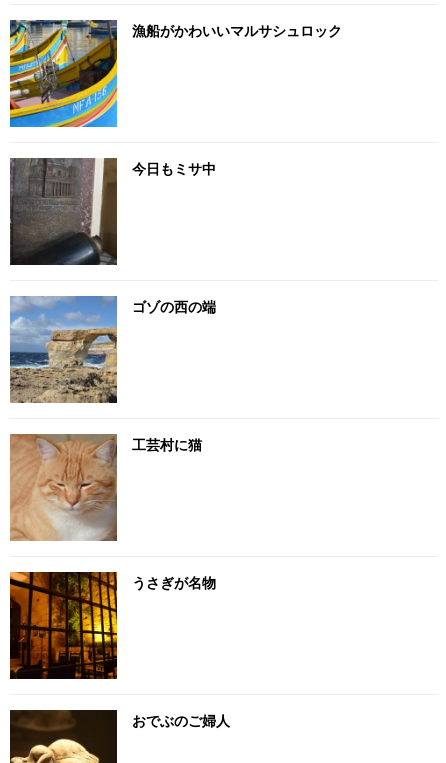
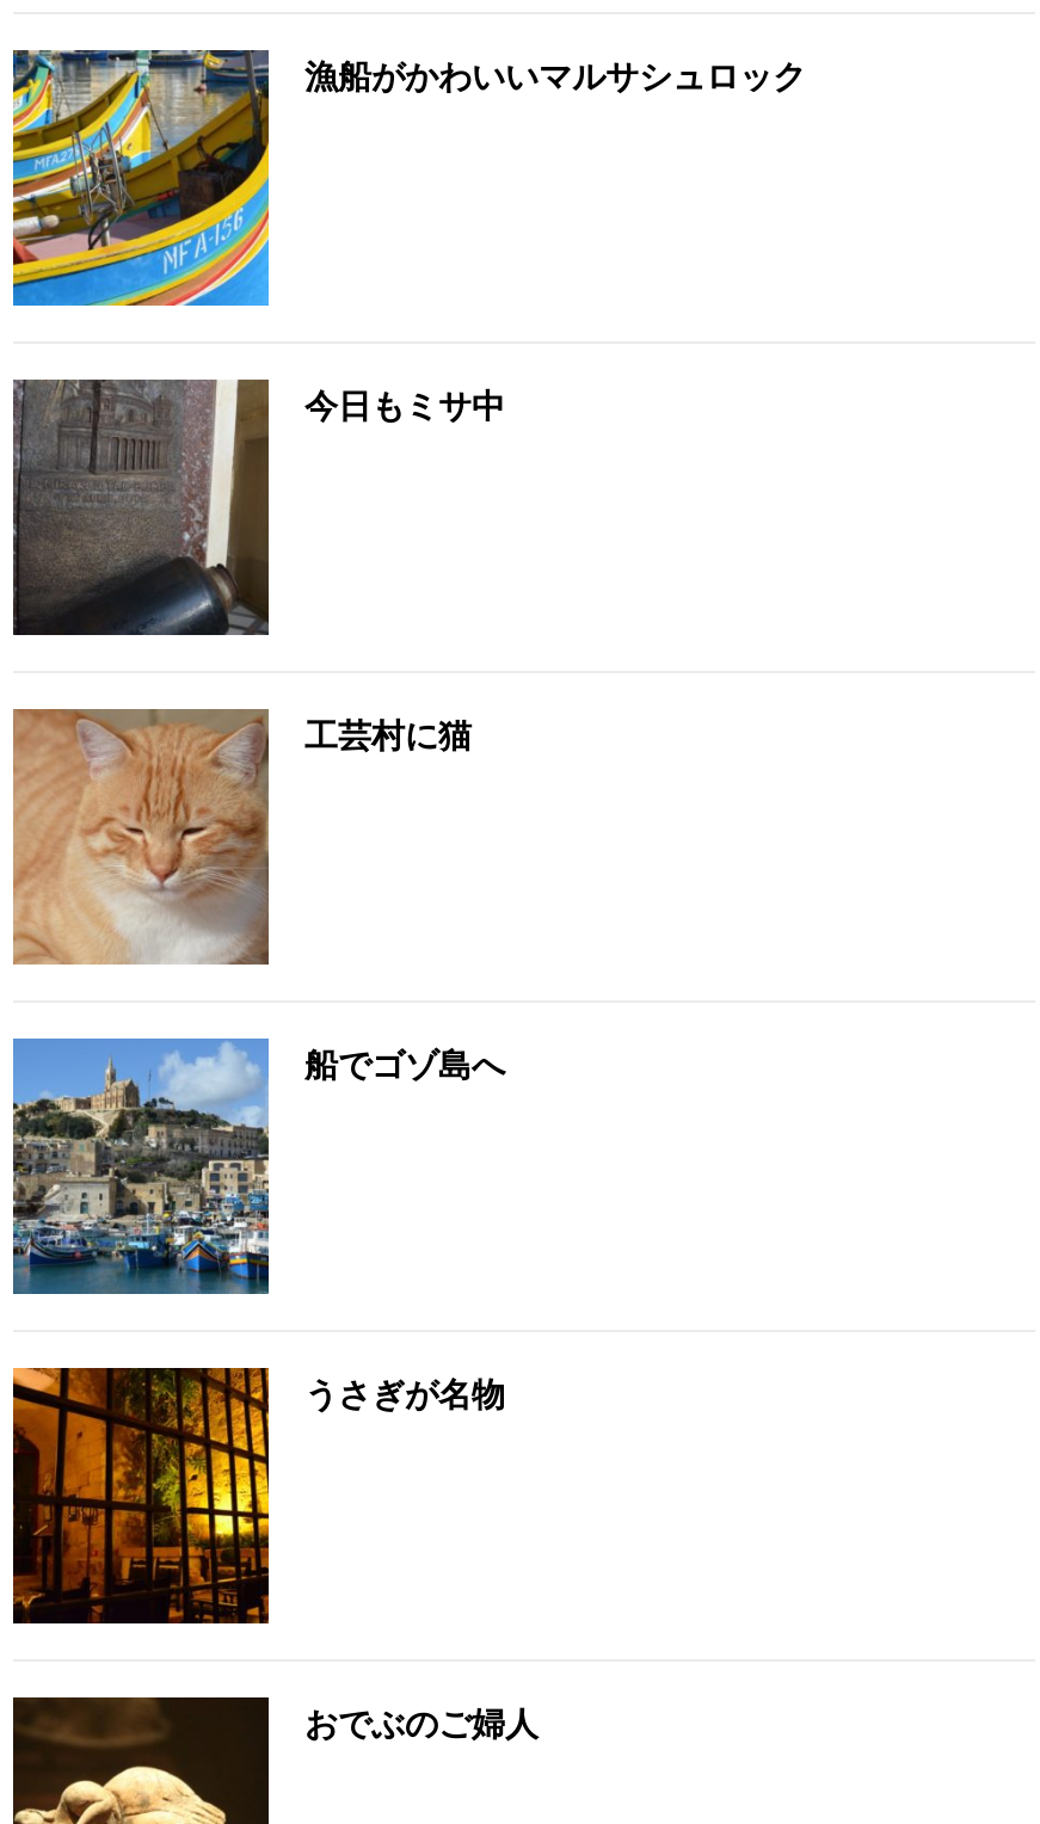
- [image]
- ゴゾの西の端

moved up: [image] | 工芸村に猫

+ [image]
+ 船でゴゾ島へ
